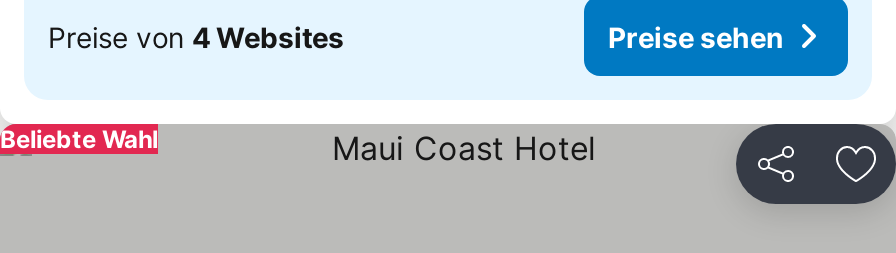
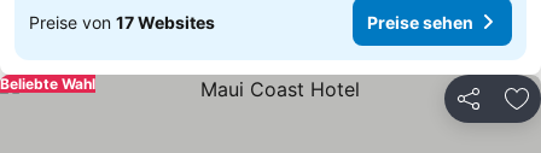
- Preise von 4 Websites
+ Preise von 17 Websites
